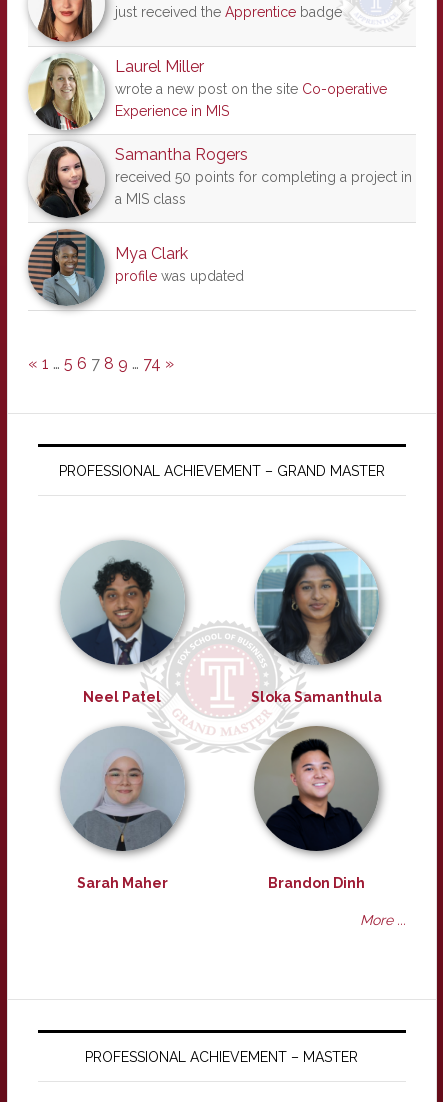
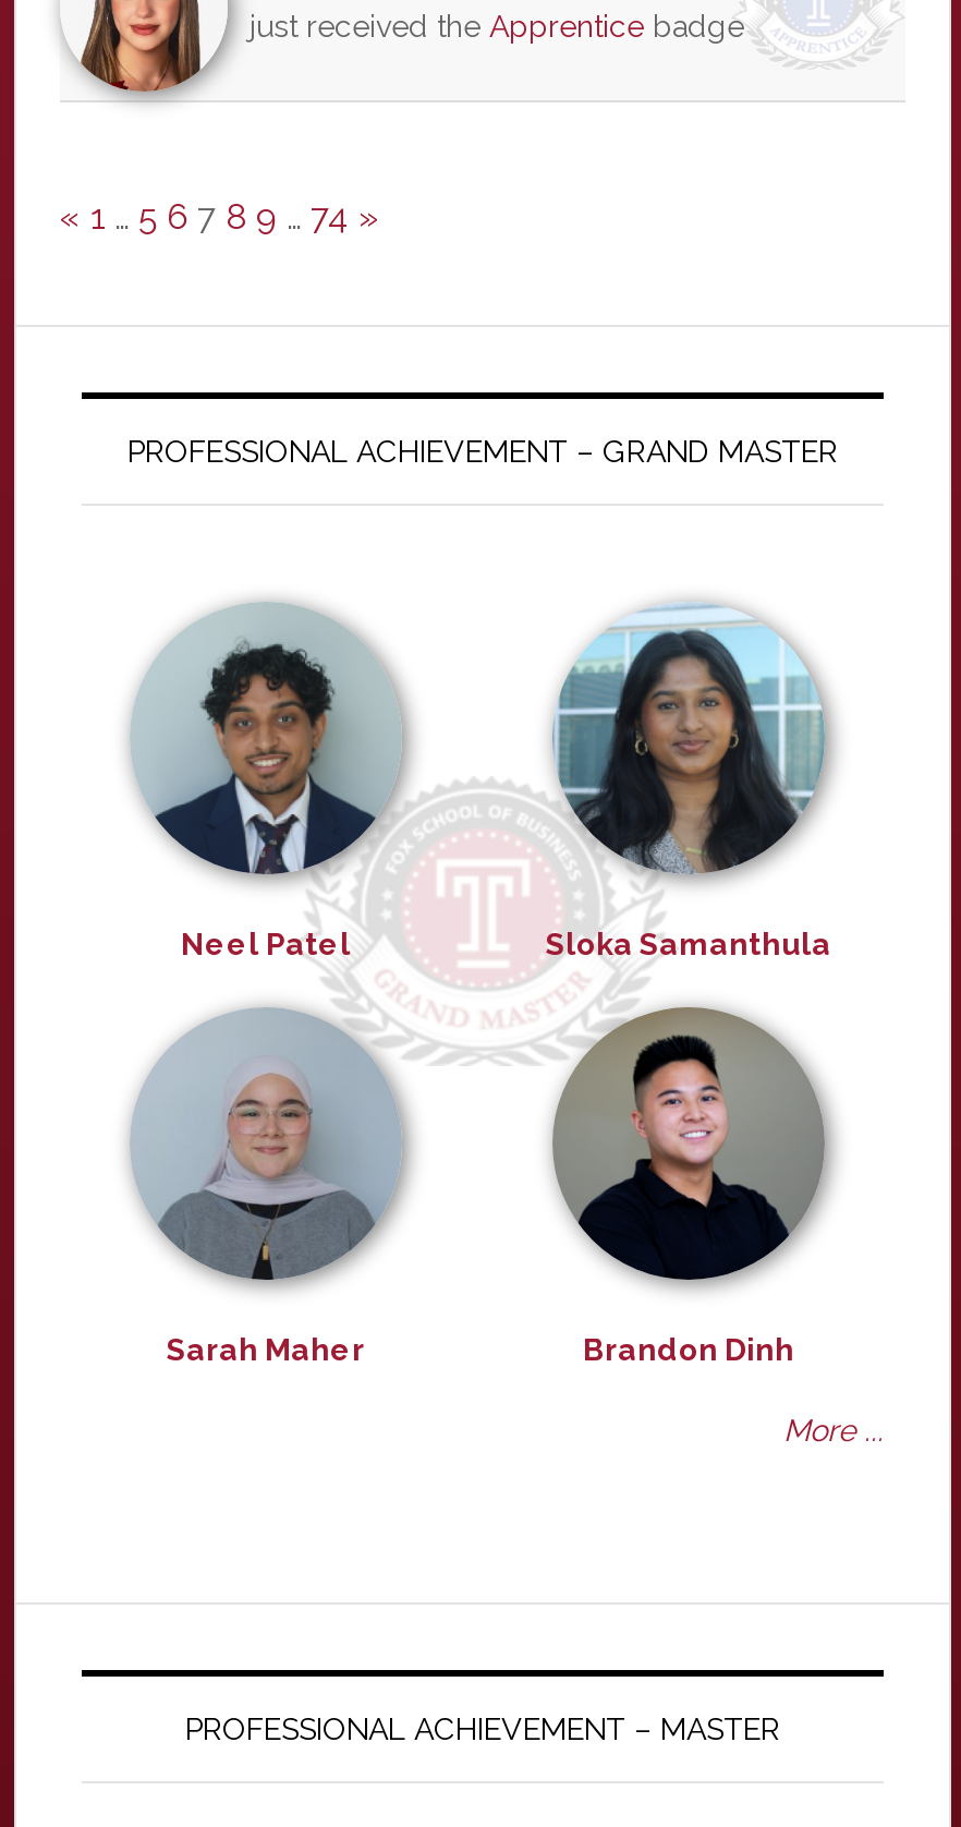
- [image]
- Laurel Miller
- wrote a new post on the site Co-operative
- Experience in MIS
- Samantha Rogers
- received 50 points for completing a project in
- a MIS class
- Mya Clark
- profile was updated
